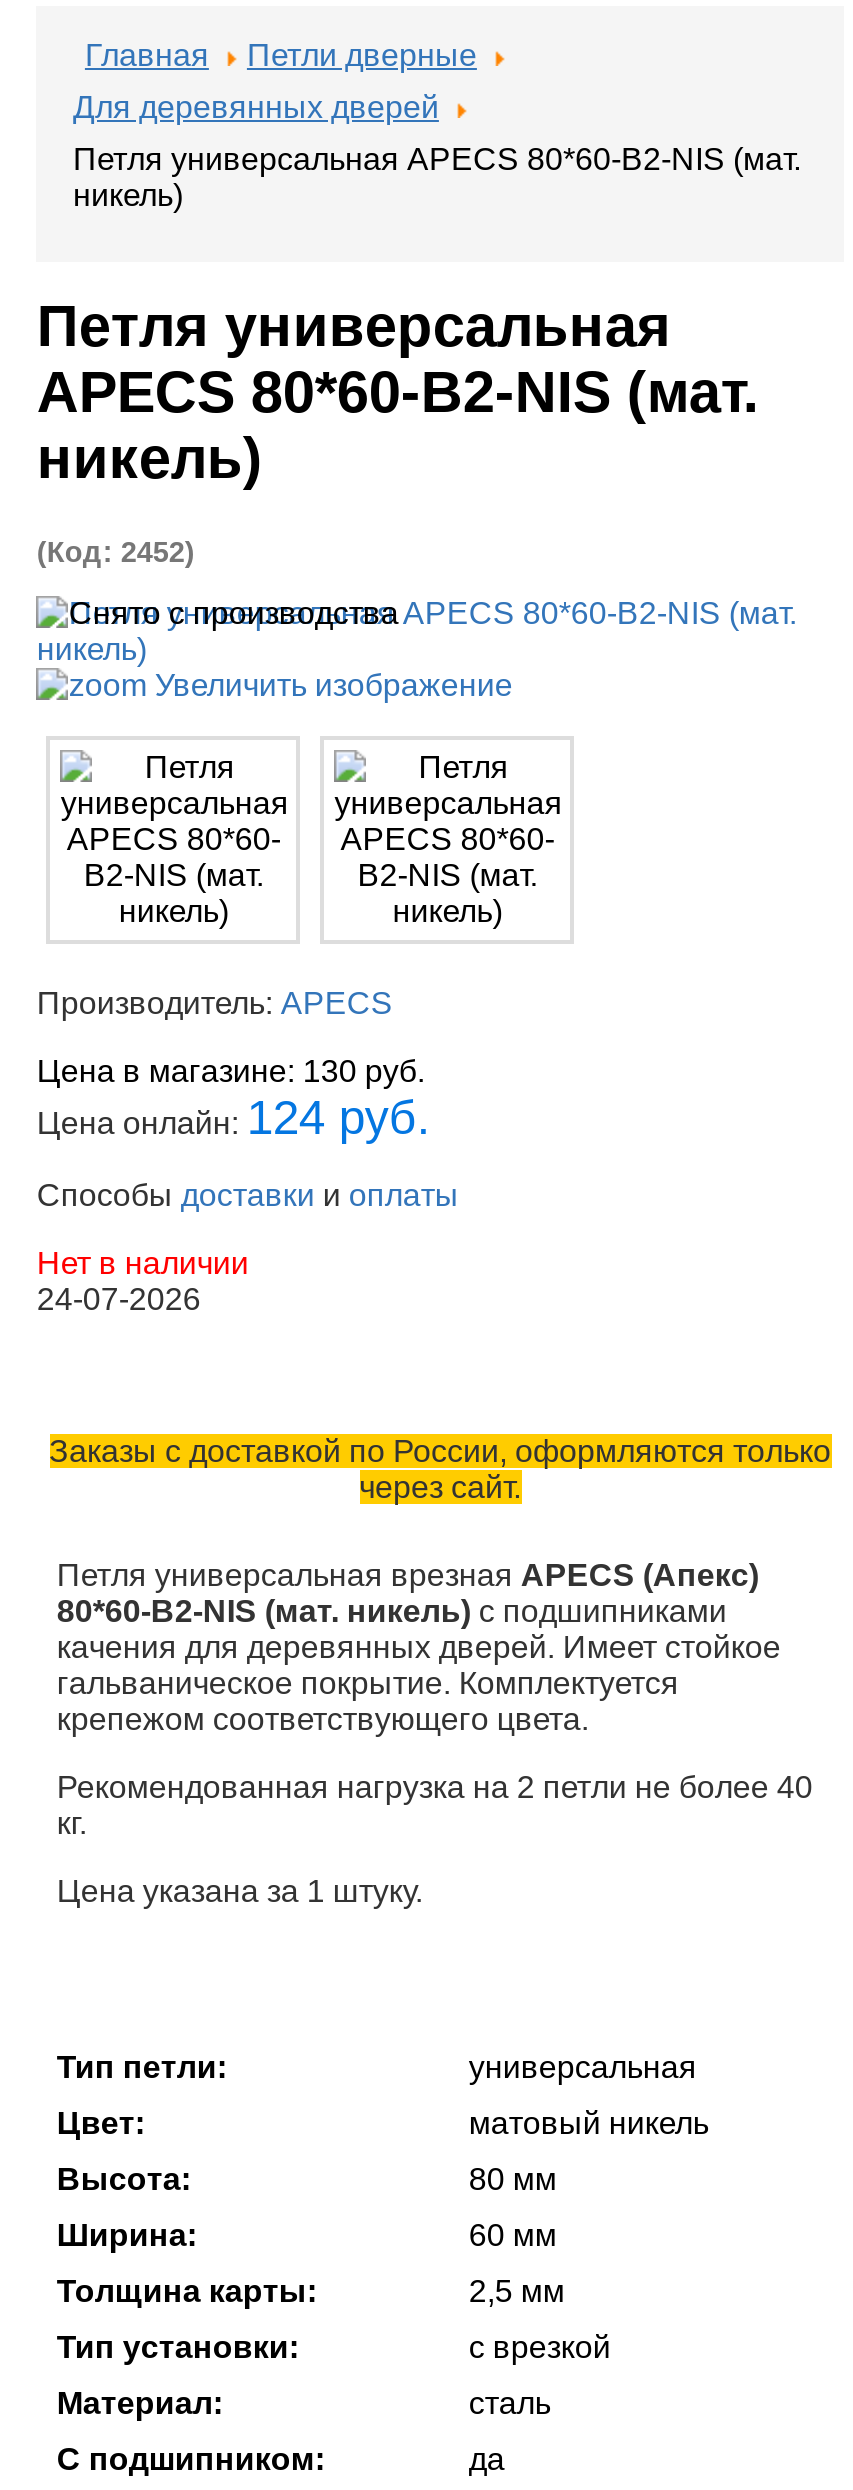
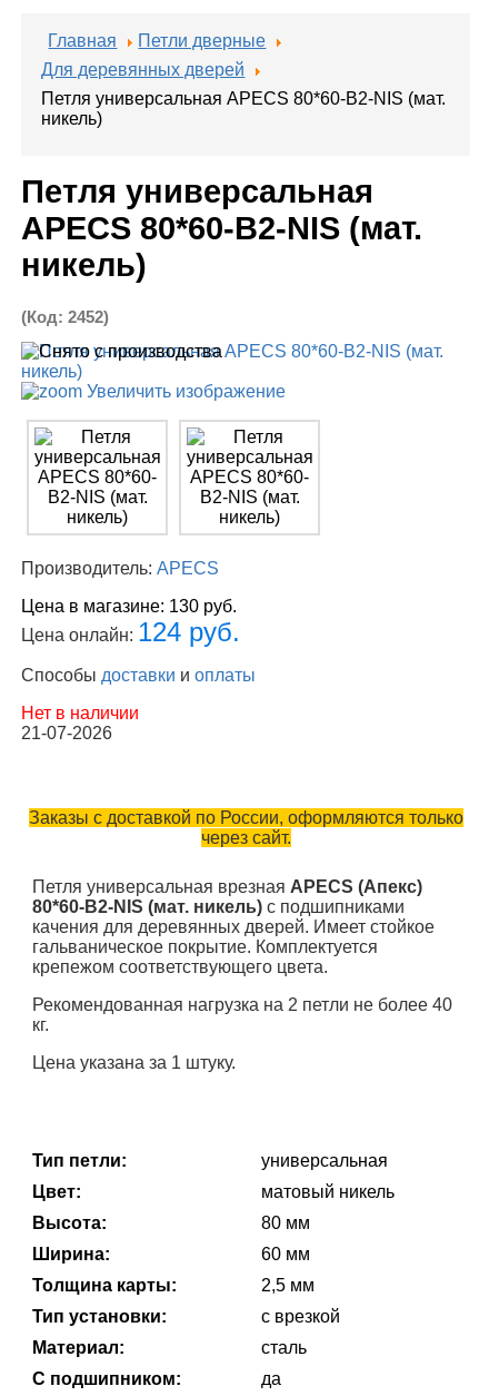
- 24-07-2026
+ 21-07-2026
